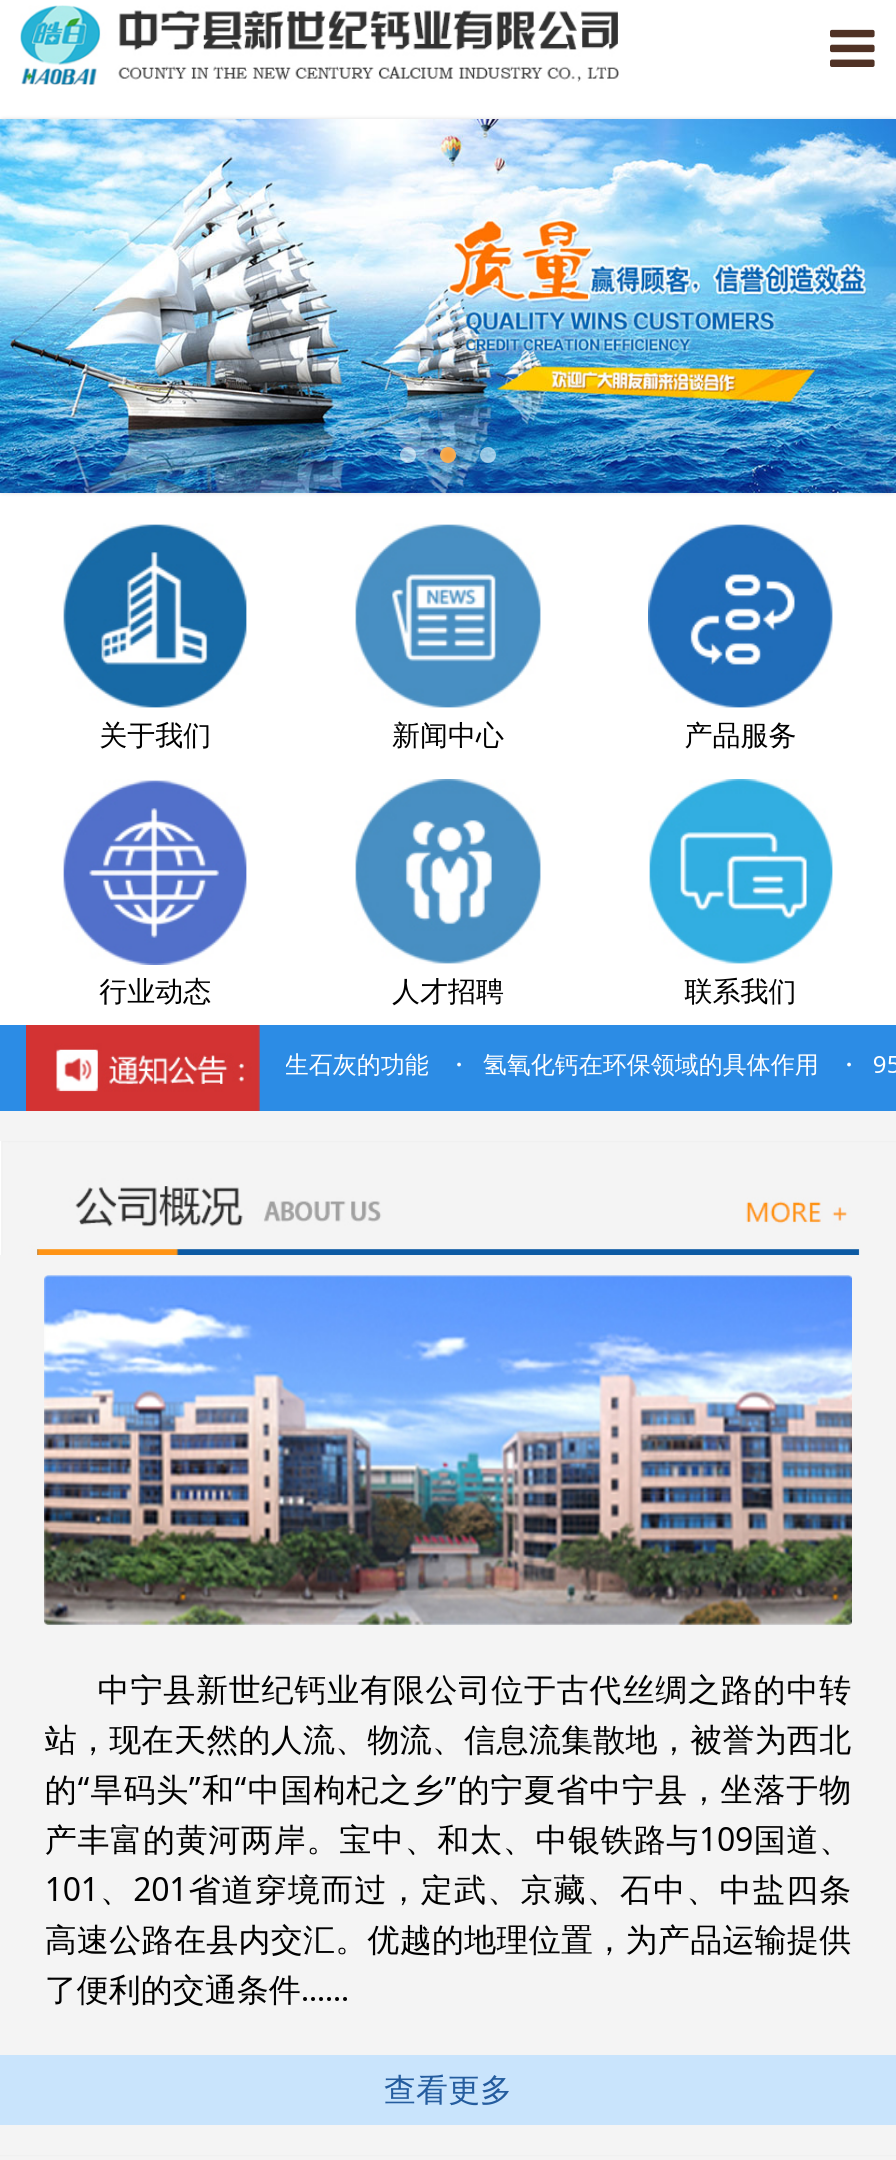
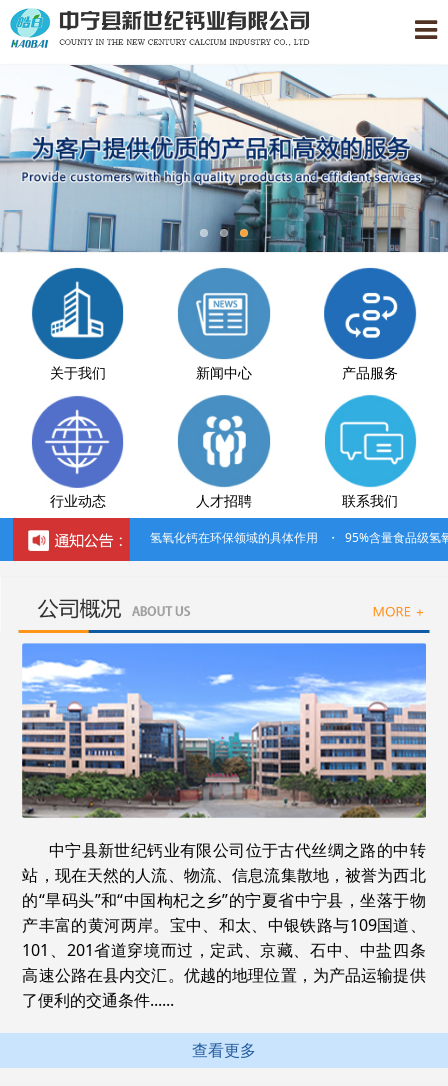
- [image]
+ [image]
